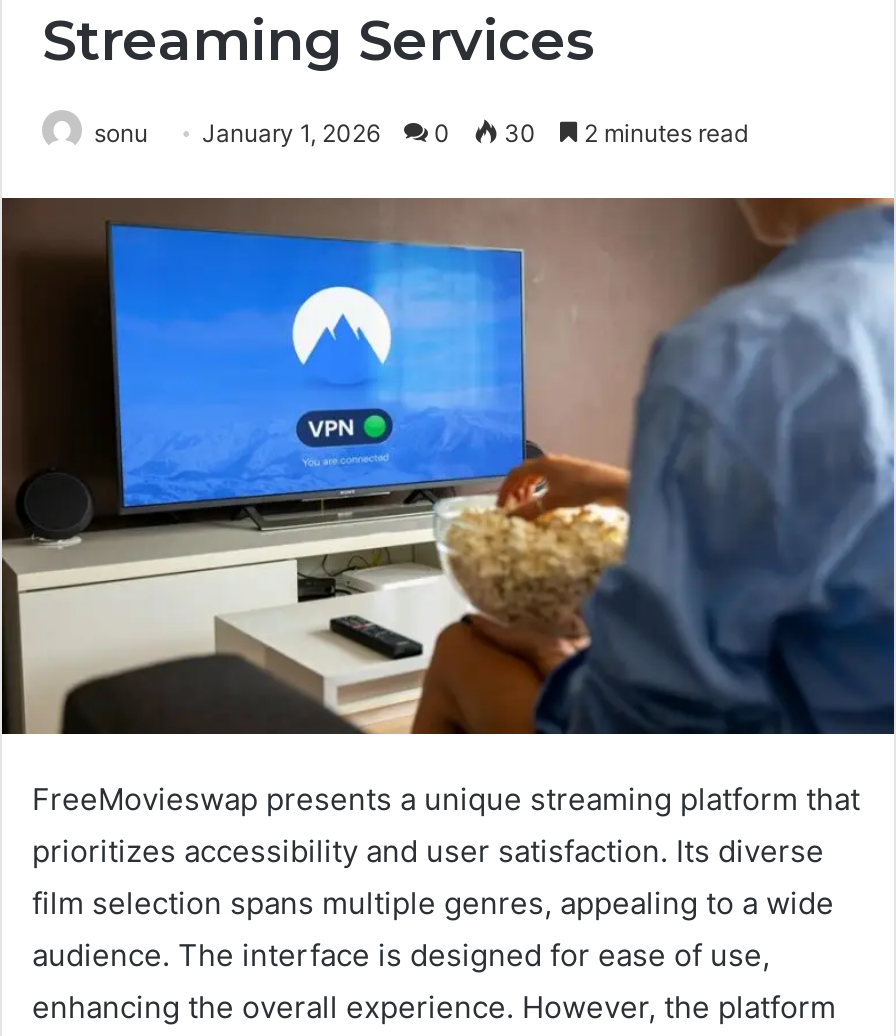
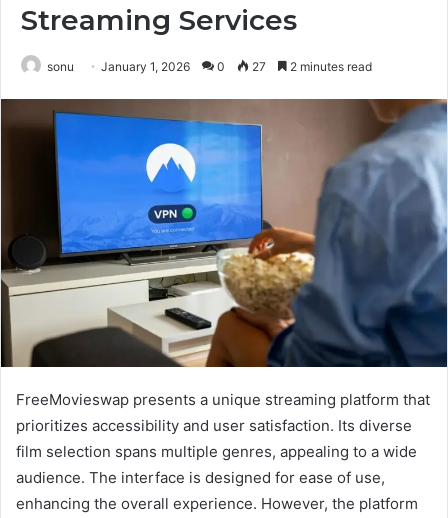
- sonu January 1, 2026 0 30 2 minutes read
+ sonu January 1, 2026 0 27 2 minutes read
